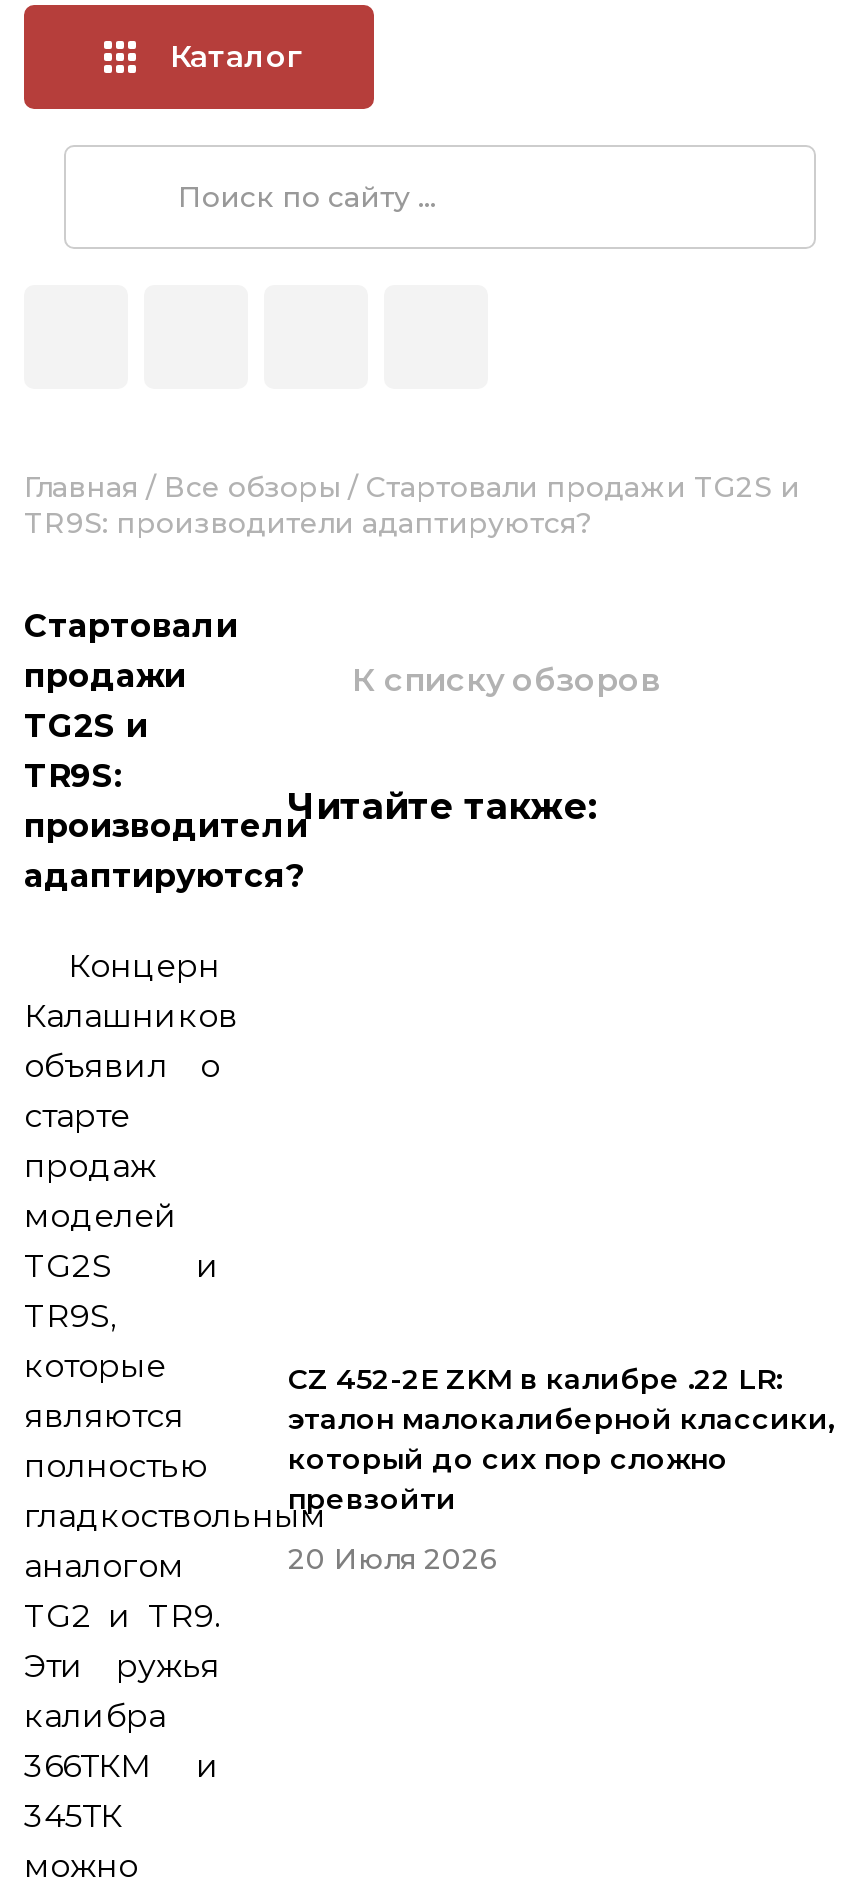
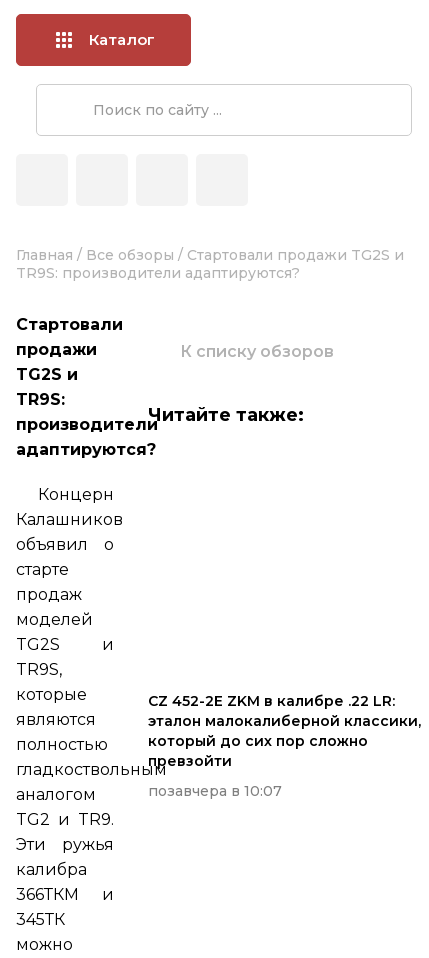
- 20 Июля 2026
+ позавчера в 10:07
